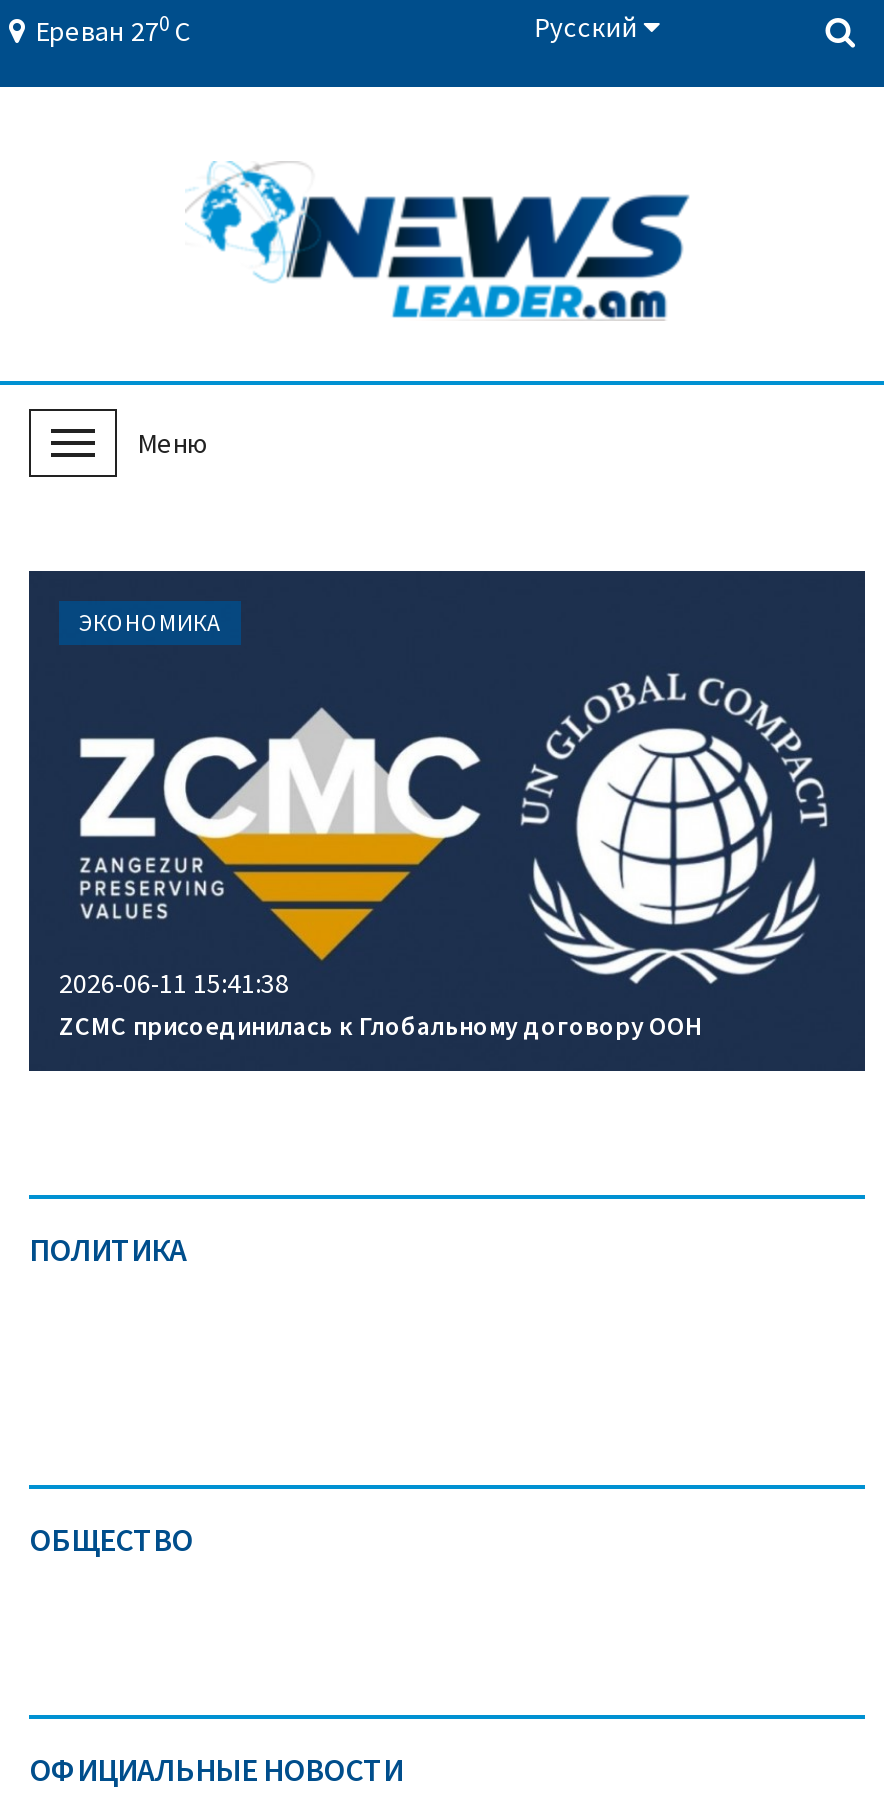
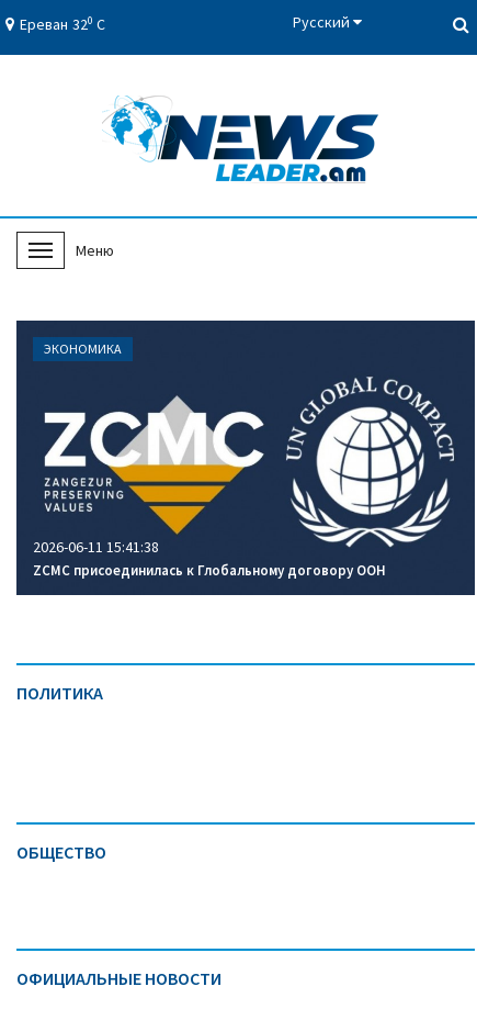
- Ереван 270 C
+ Ереван 320 C
